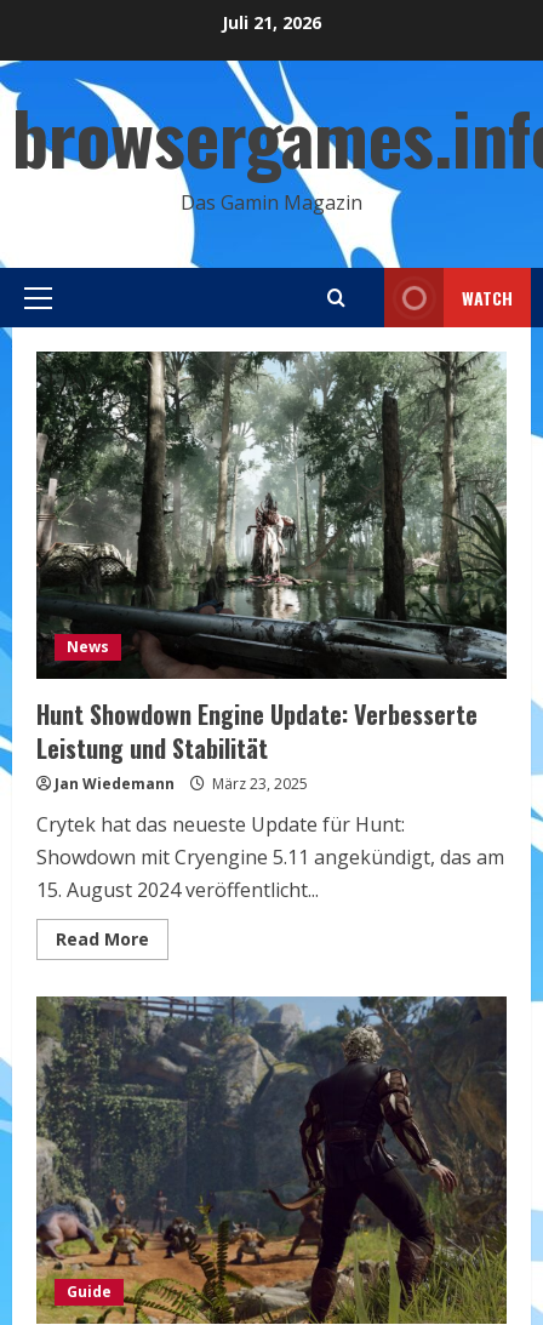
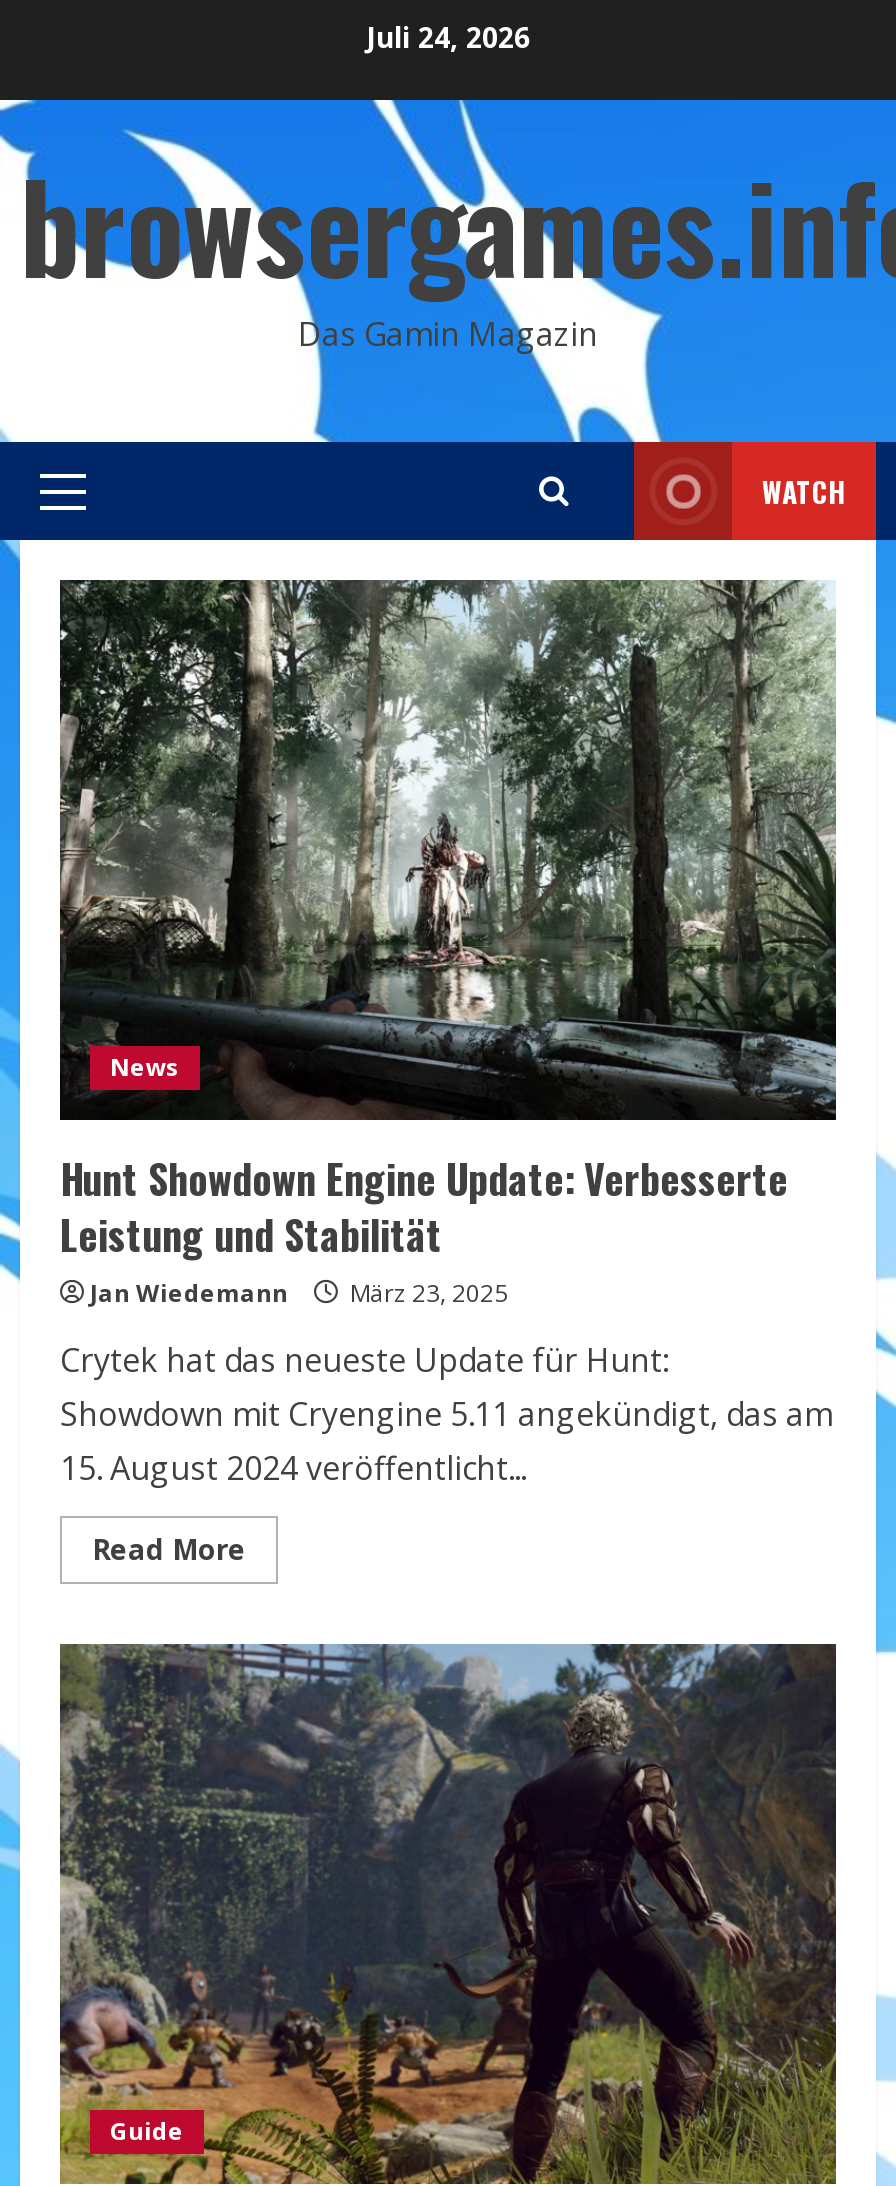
- Juli 21, 2026
+ Juli 24, 2026
